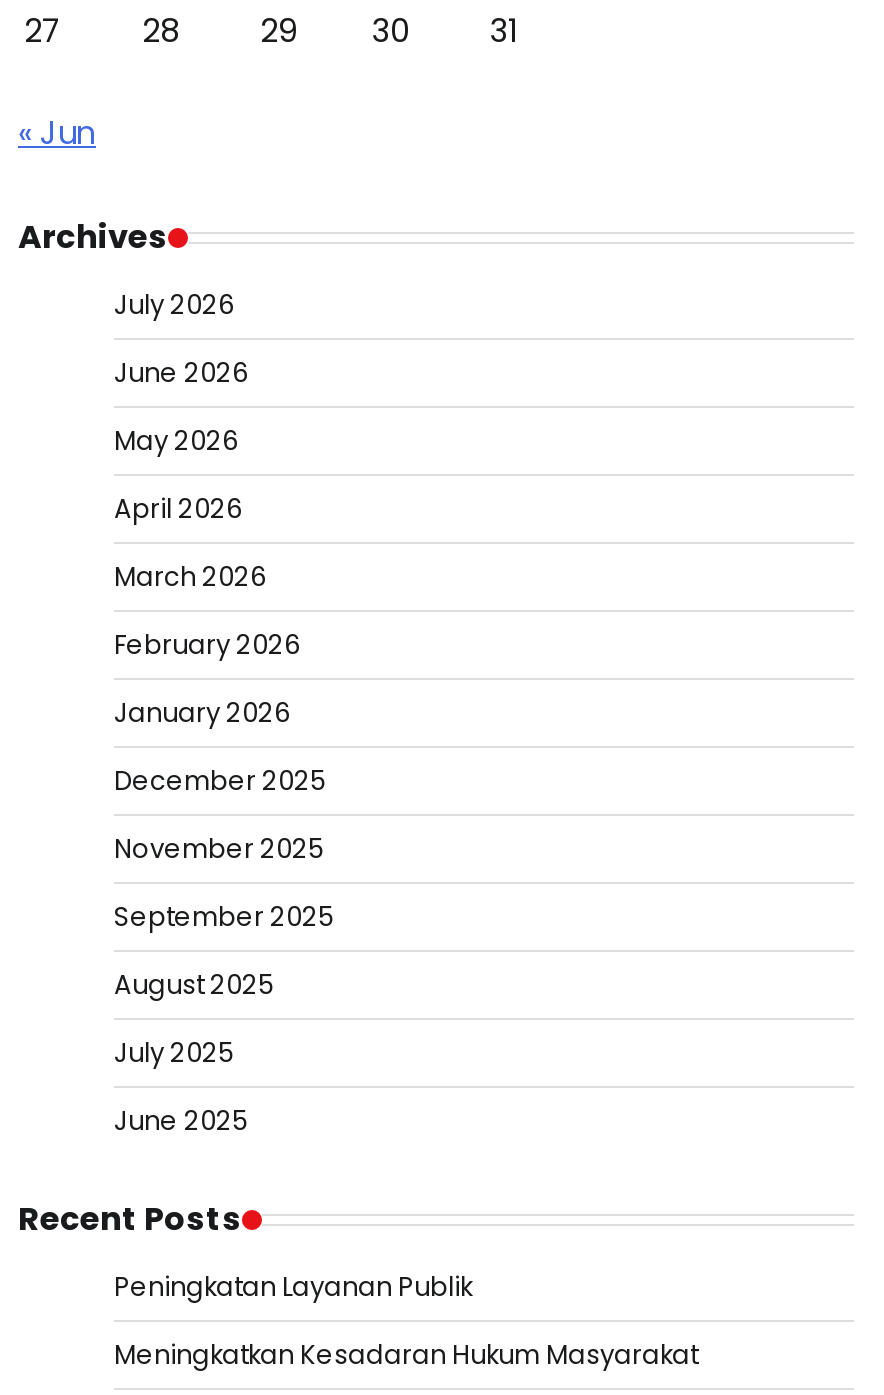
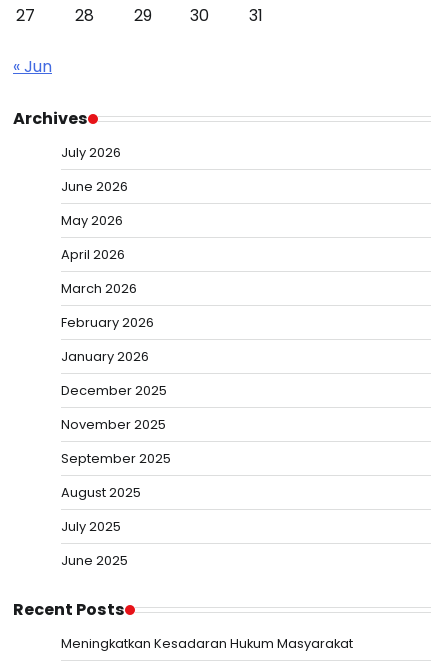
- Peningkatan Layanan Publik
